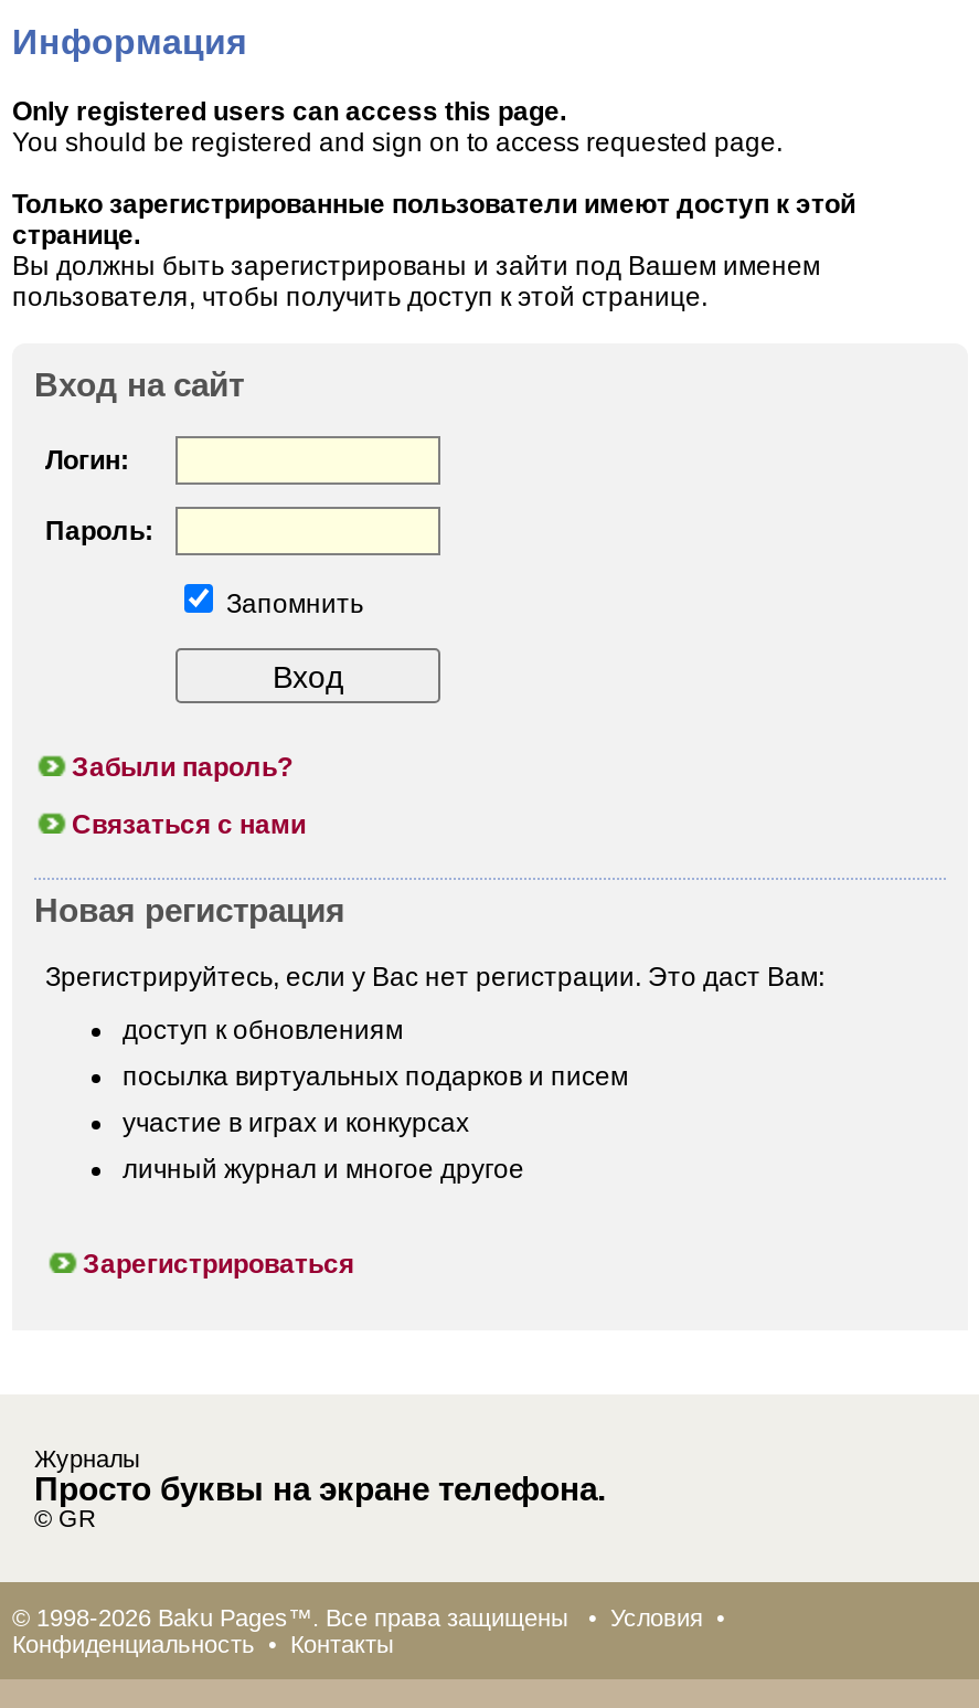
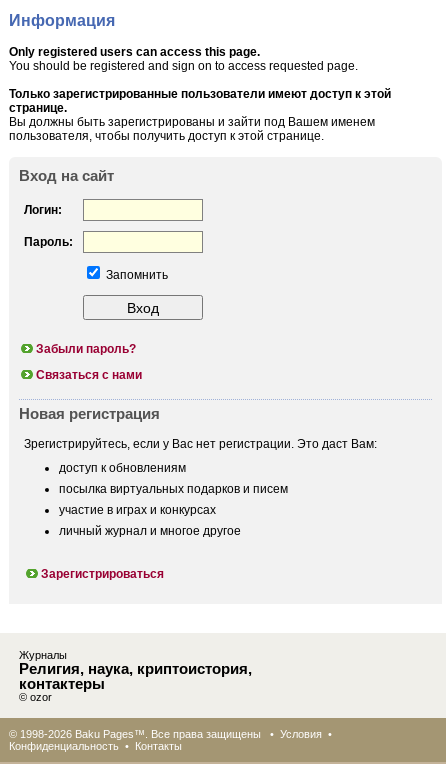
- Просто буквы на экране телефона.
- © GR
+ Религия, наука, криптоистория,
+ контактеры
+ © ozor
